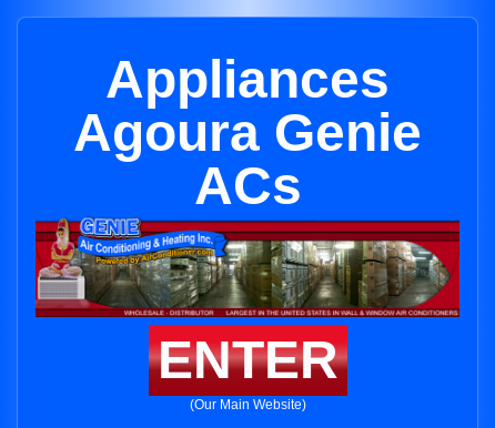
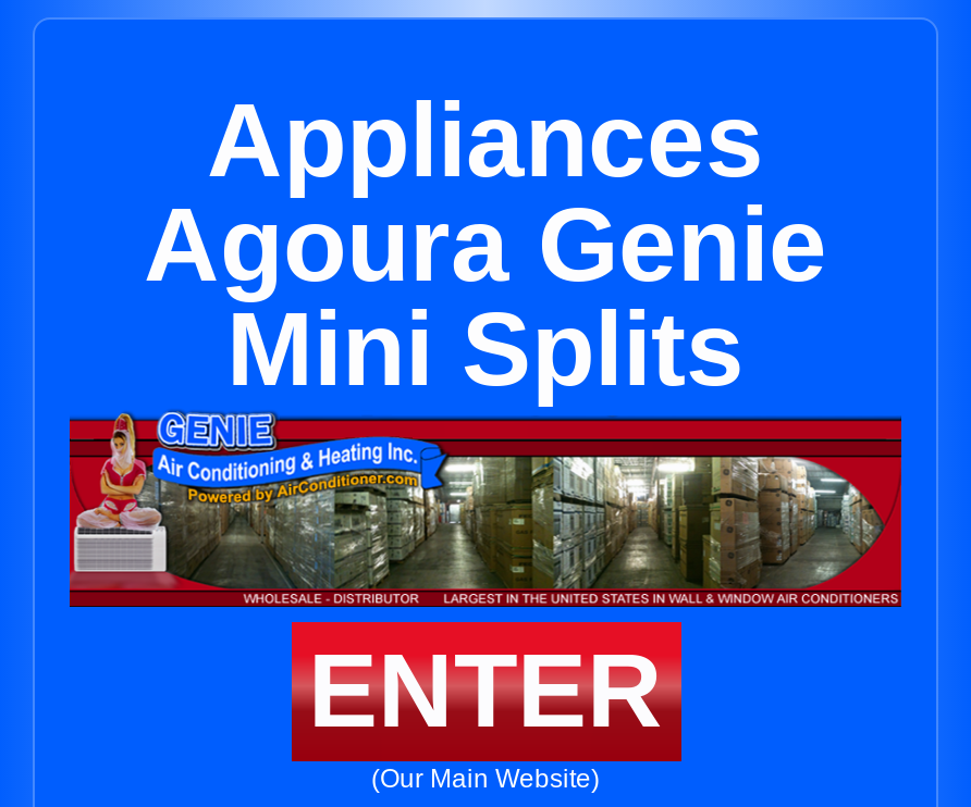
- ACs
+ Mini Splits
